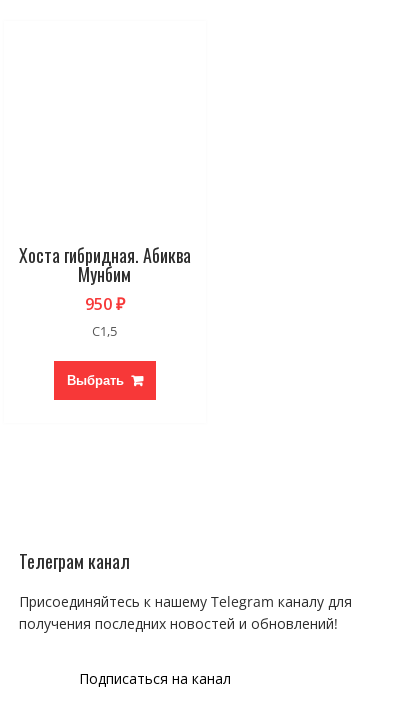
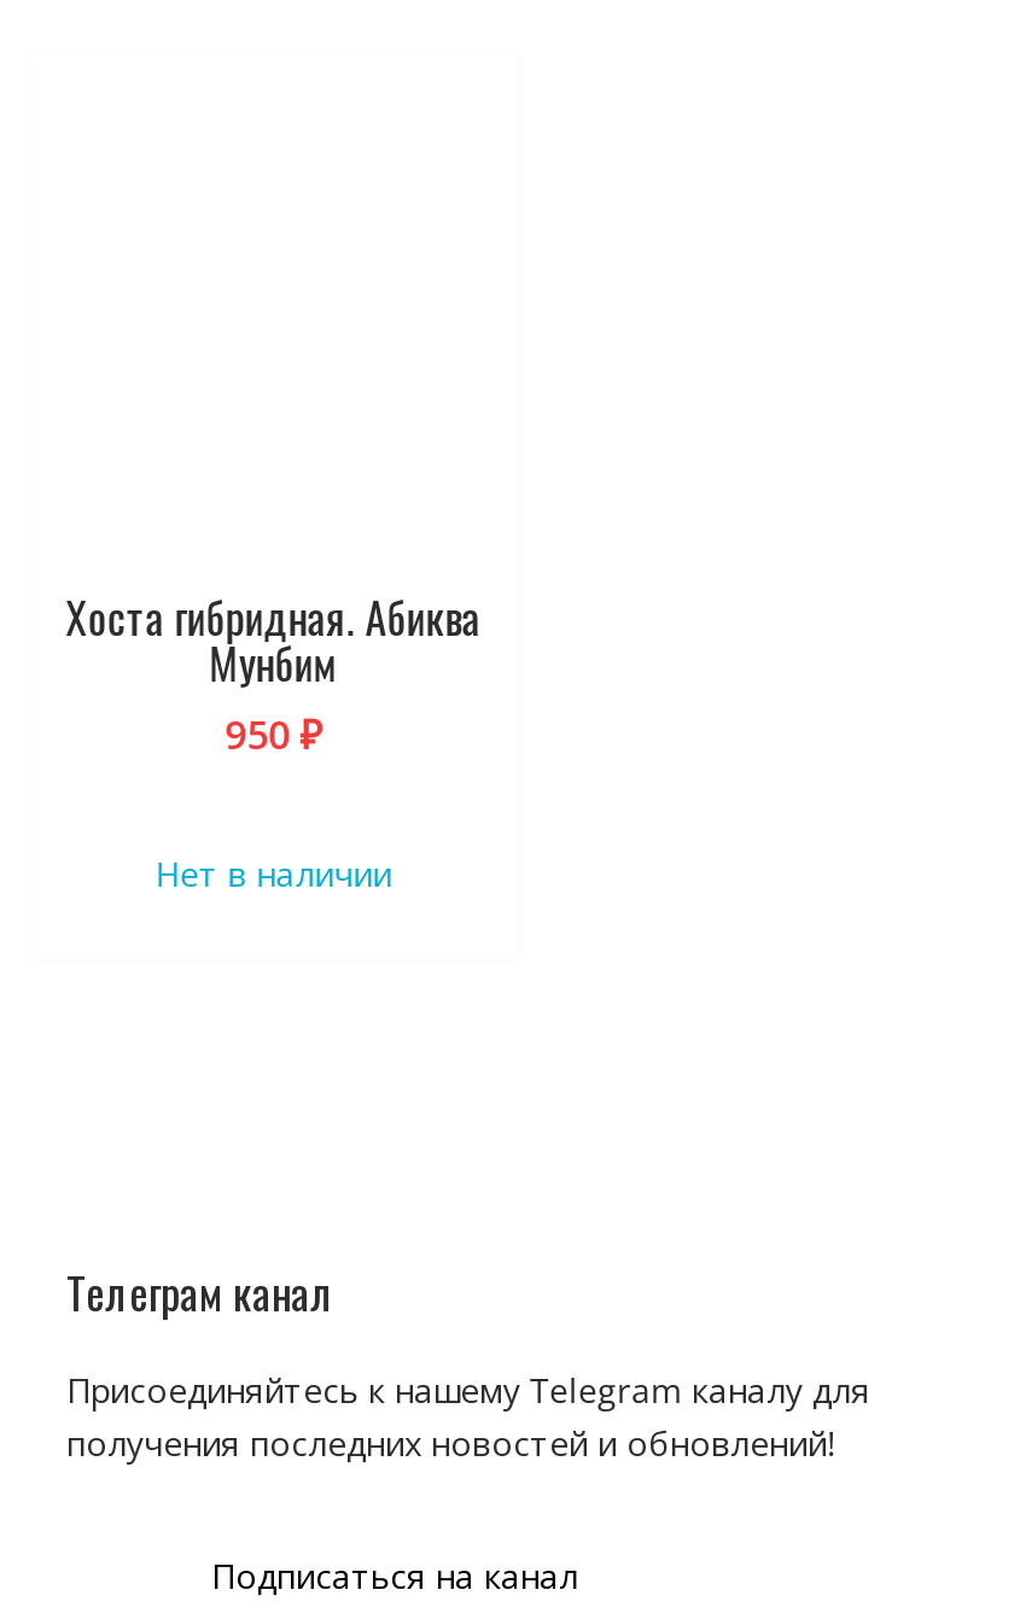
- С1,5
- Выбрать
+ Нет в наличии
